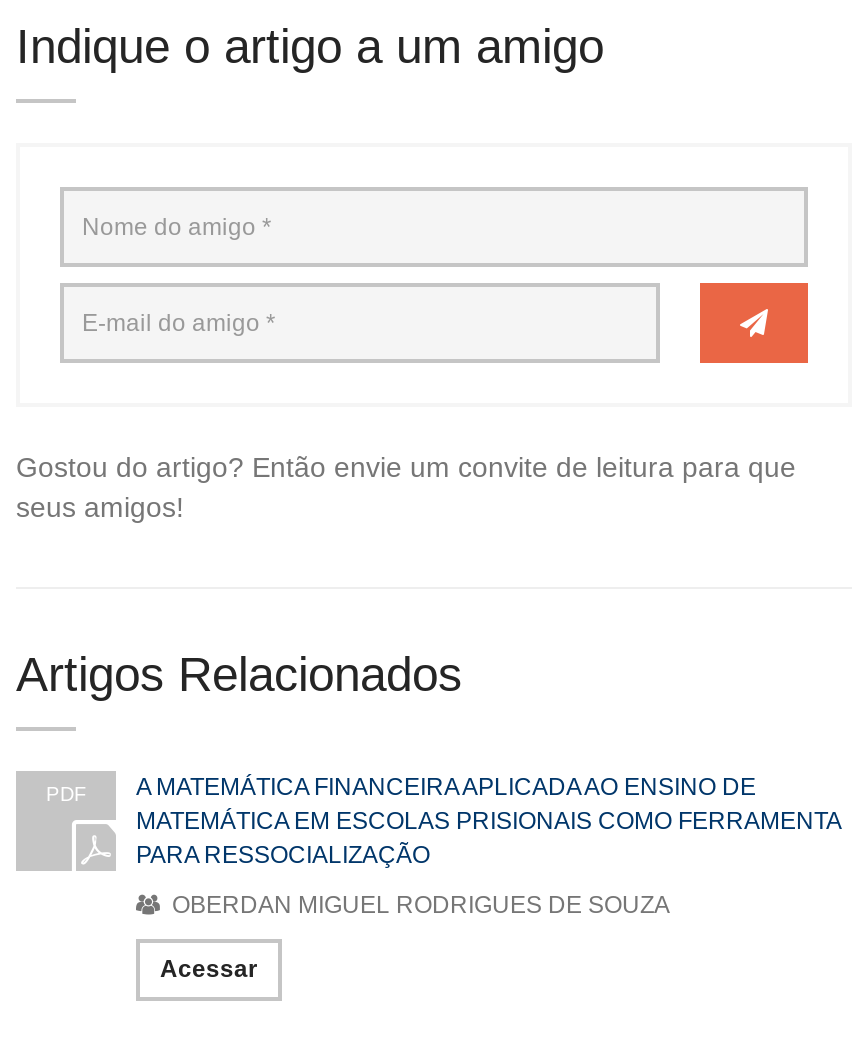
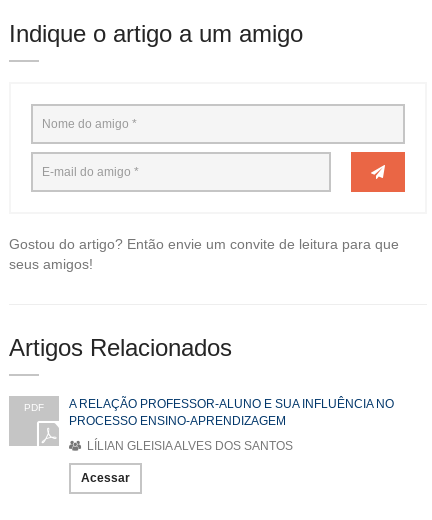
- A MATEMÁTICA FINANCEIRA APLICADA AO ENSINO DE
- MATEMÁTICA EM ESCOLAS PRISIONAIS COMO FERRAMENTA
- PARA RESSOCIALIZAÇÃO
+ A RELAÇÃO PROFESSOR-ALUNO E SUA INFLUÊNCIA NO
+ PROCESSO ENSINO-APRENDIZAGEM

- OBERDAN MIGUEL RODRIGUES DE SOUZA
+ LÍLIAN GLEISIA ALVES DOS SANTOS
